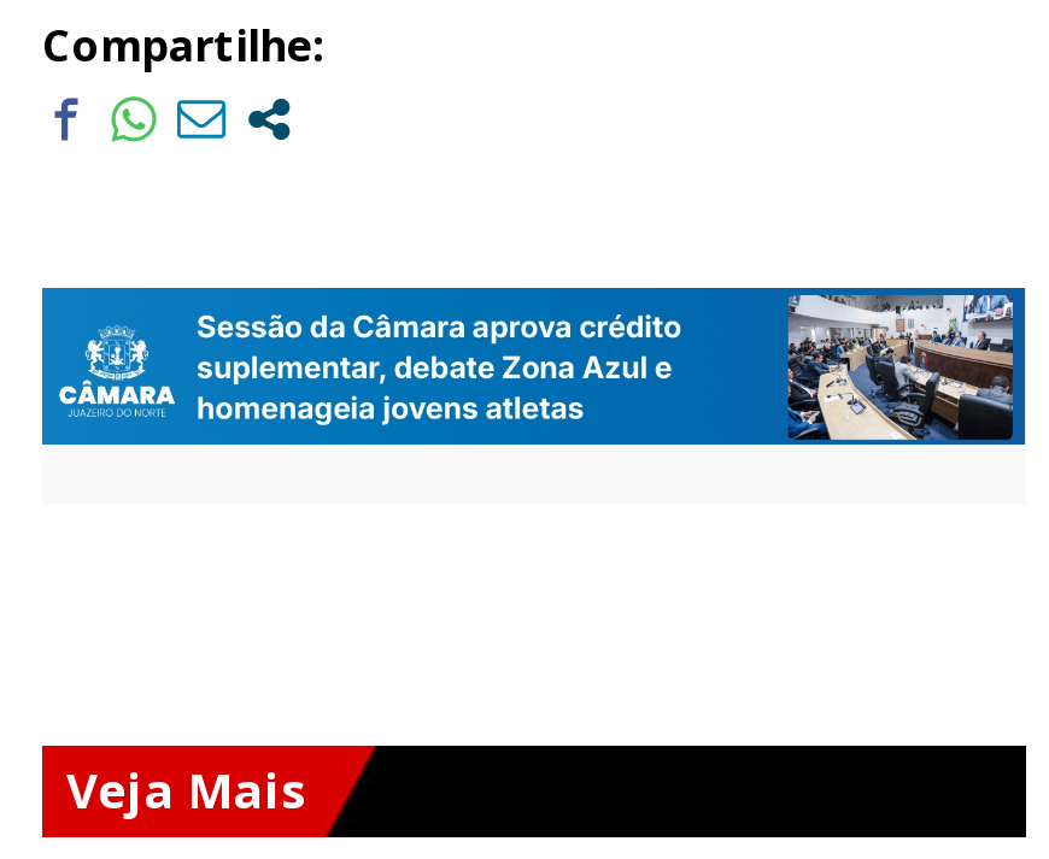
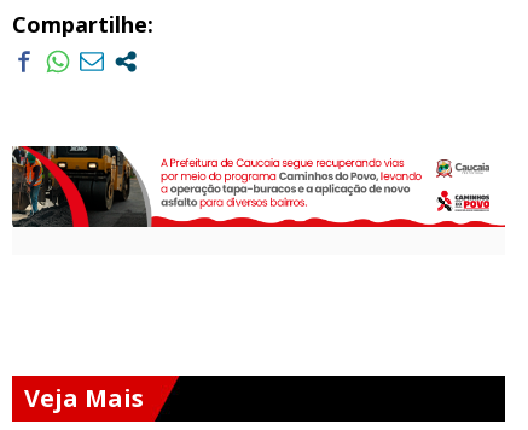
- [image]
+ [image]
